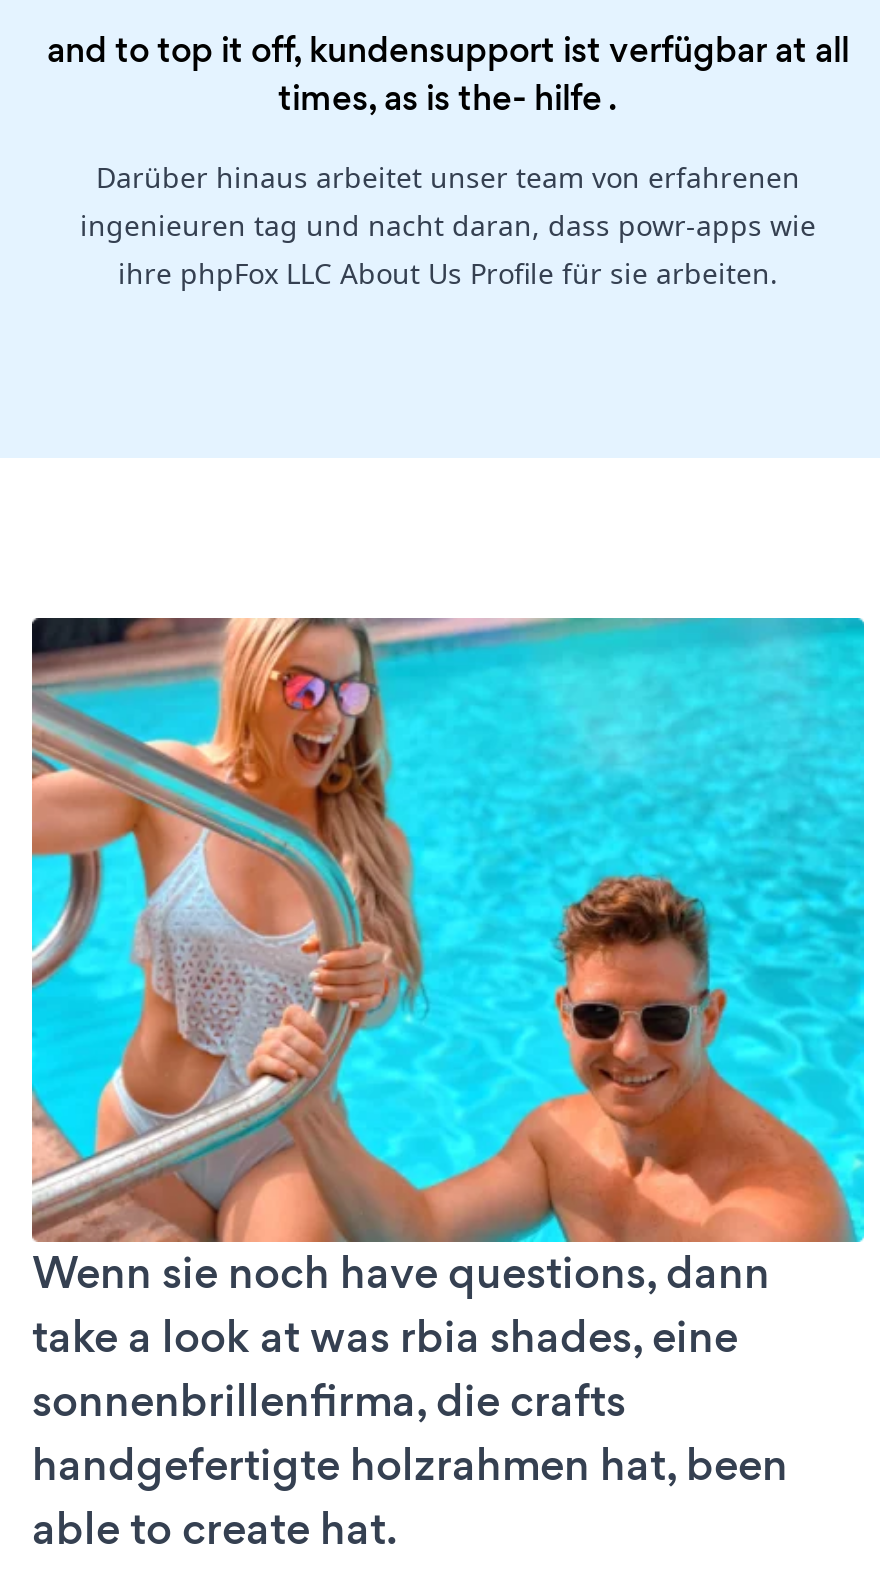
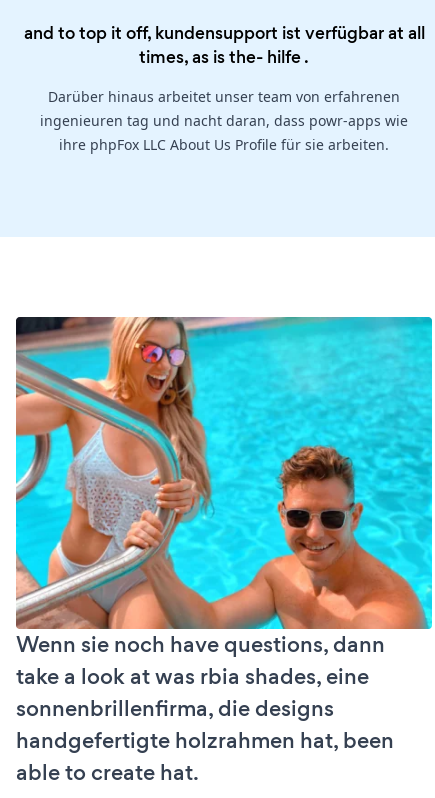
- sonnenbrillenfirma, die crafts
+ sonnenbrillenfirma, die designs
